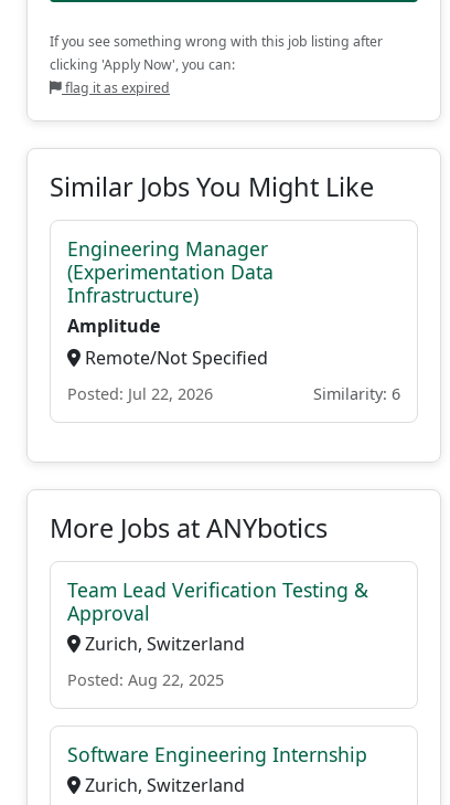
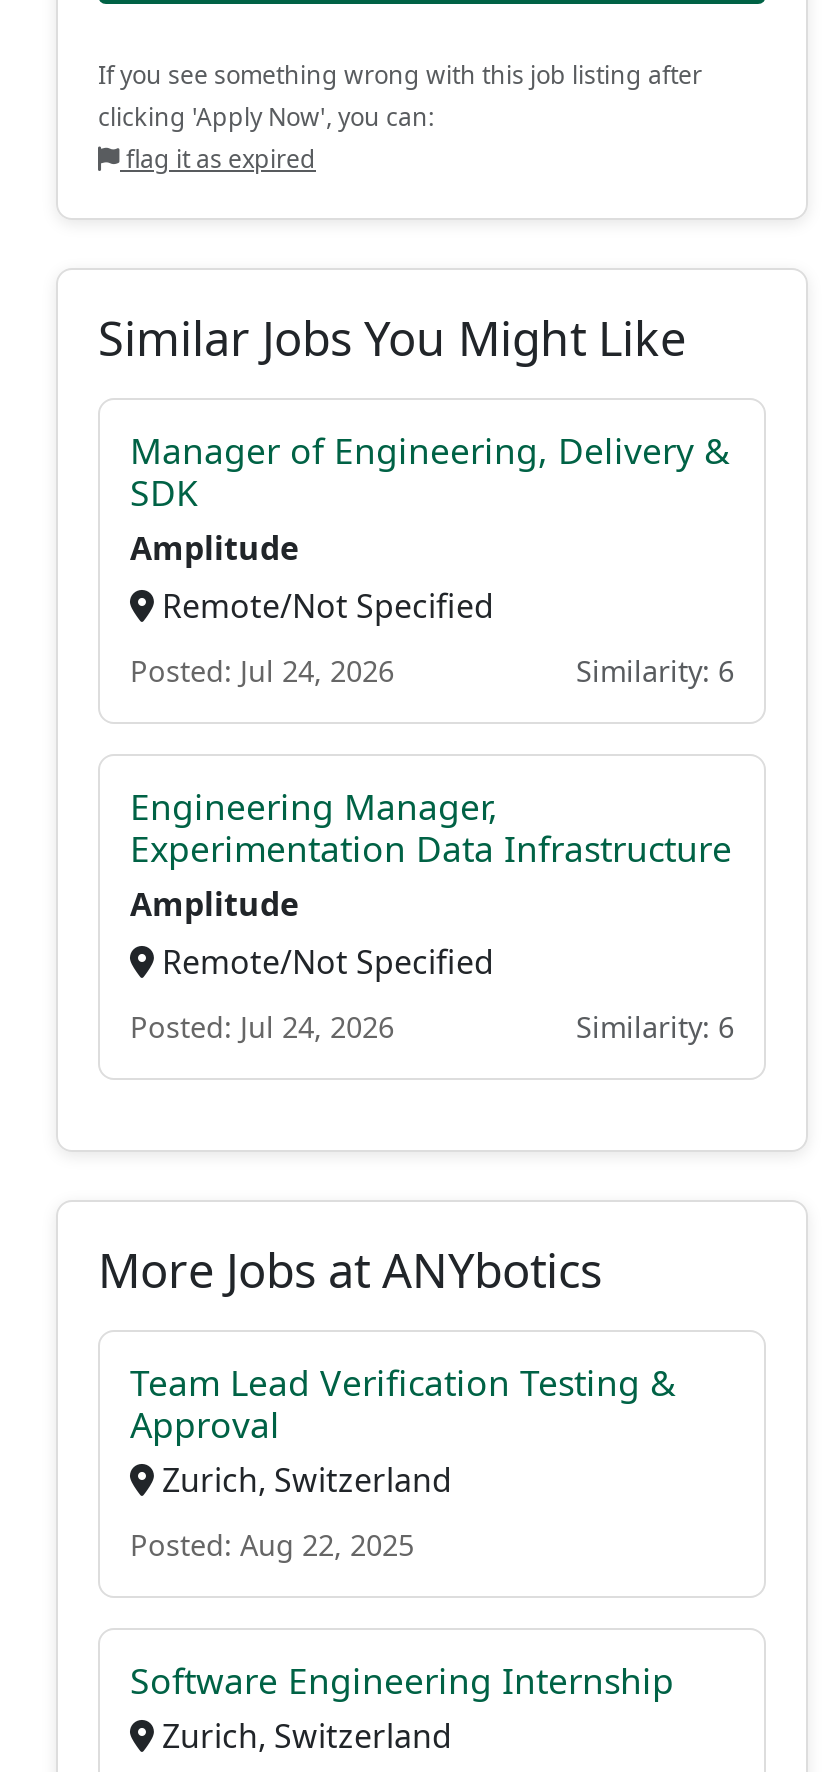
- Engineering Manager
- (Experimentation Data
- Infrastructure)
+ Manager of Engineering, Delivery &
+ SDK

moved up: Amplitude | Remote/Not Specified

- Posted: Jul 22, 2026
+ Posted: Jul 24, 2026
+ Similarity: 6
+ Engineering Manager,
+ Experimentation Data Infrastructure
+ Amplitude
+ Remote/Not Specified
+ Posted: Jul 24, 2026
